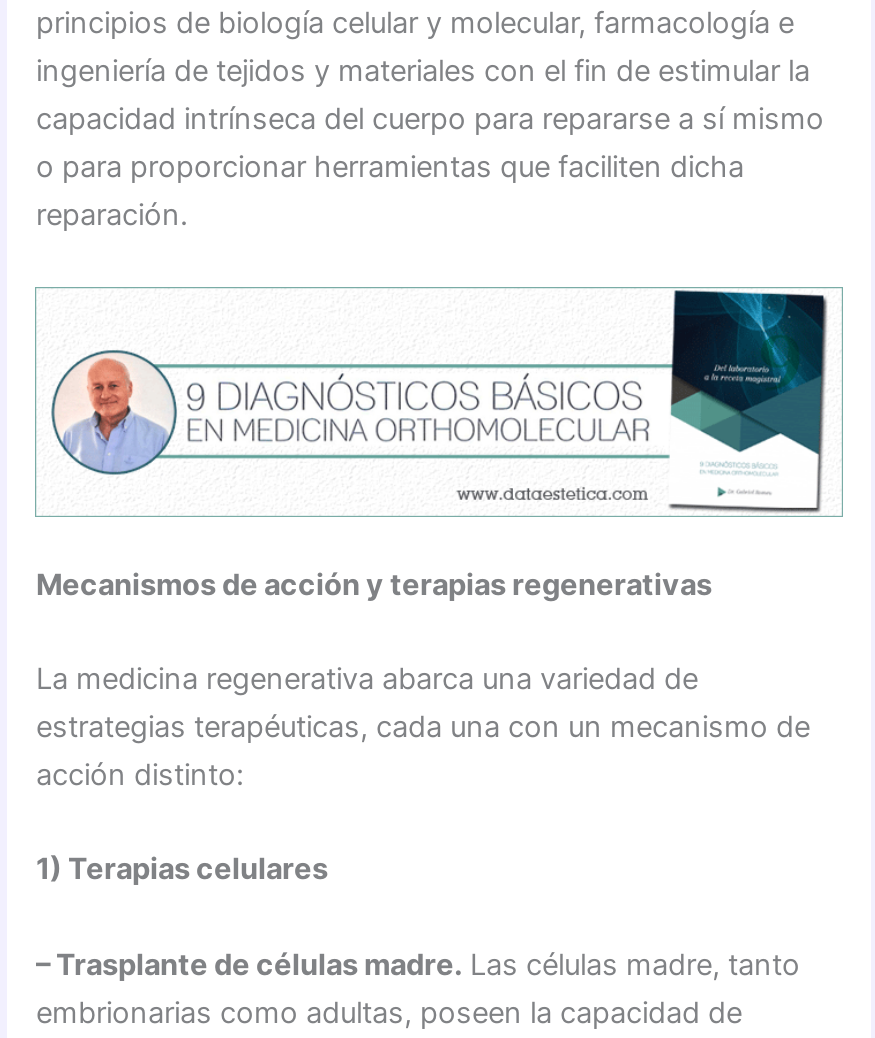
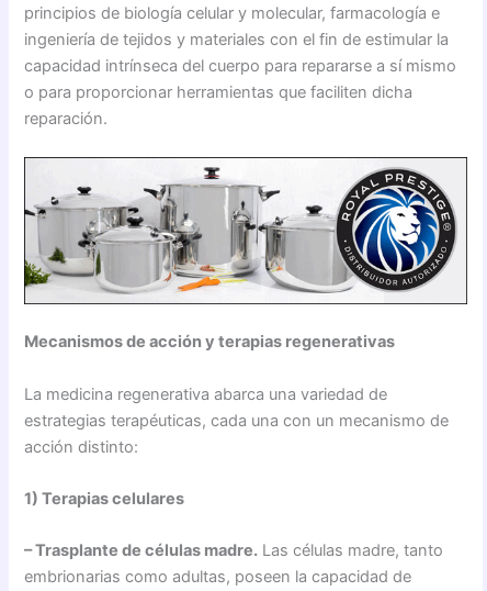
- [image]
+ [image]
